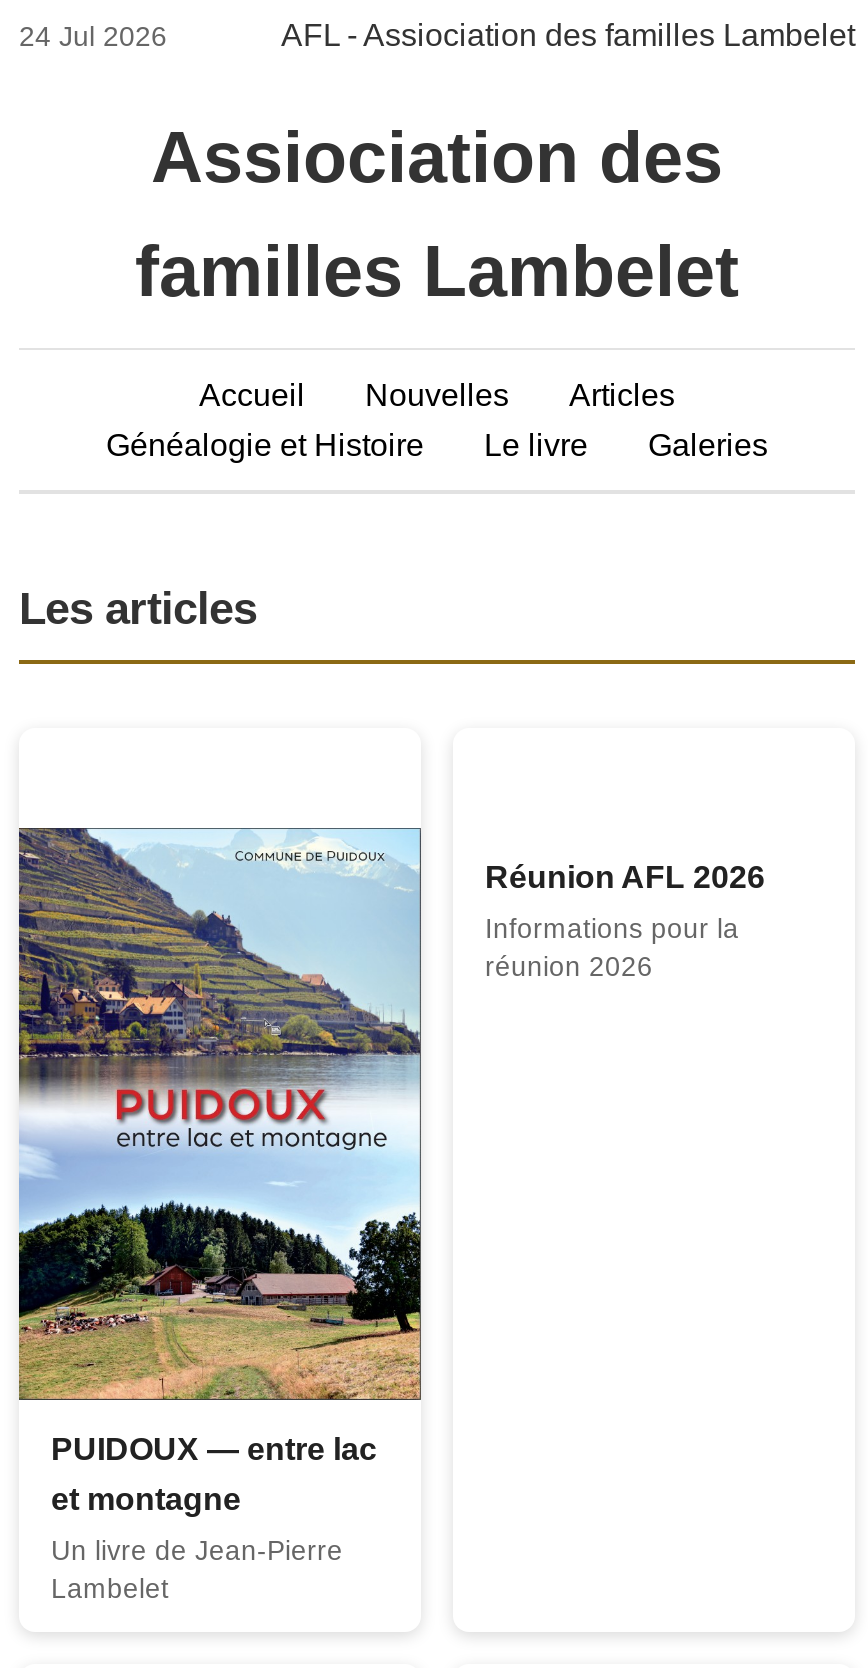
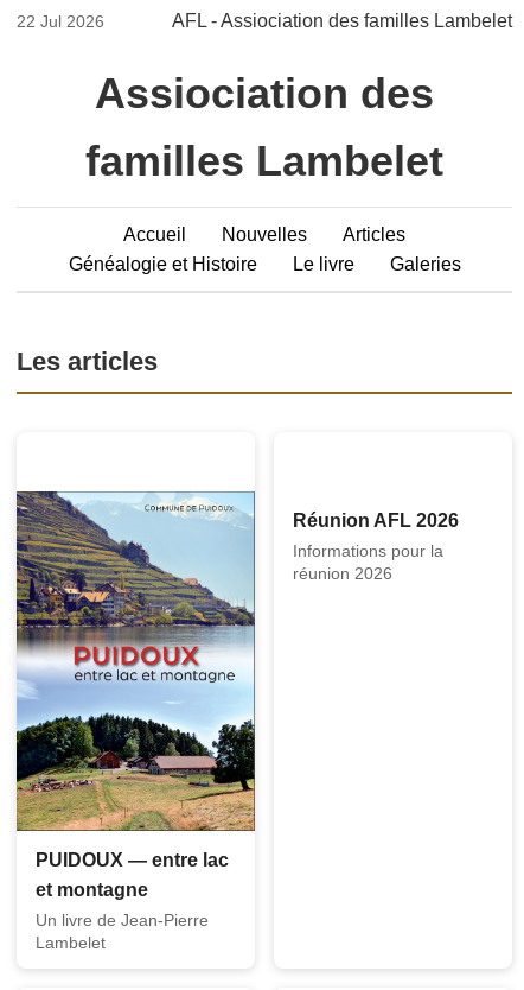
- 24 Jul 2026
+ 22 Jul 2026
